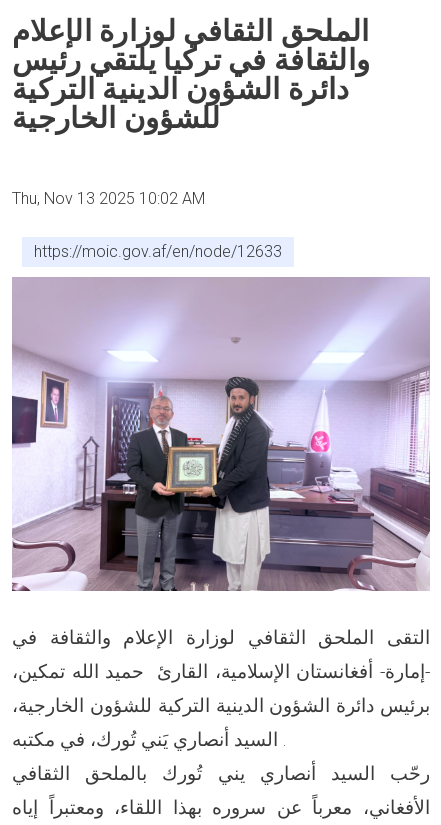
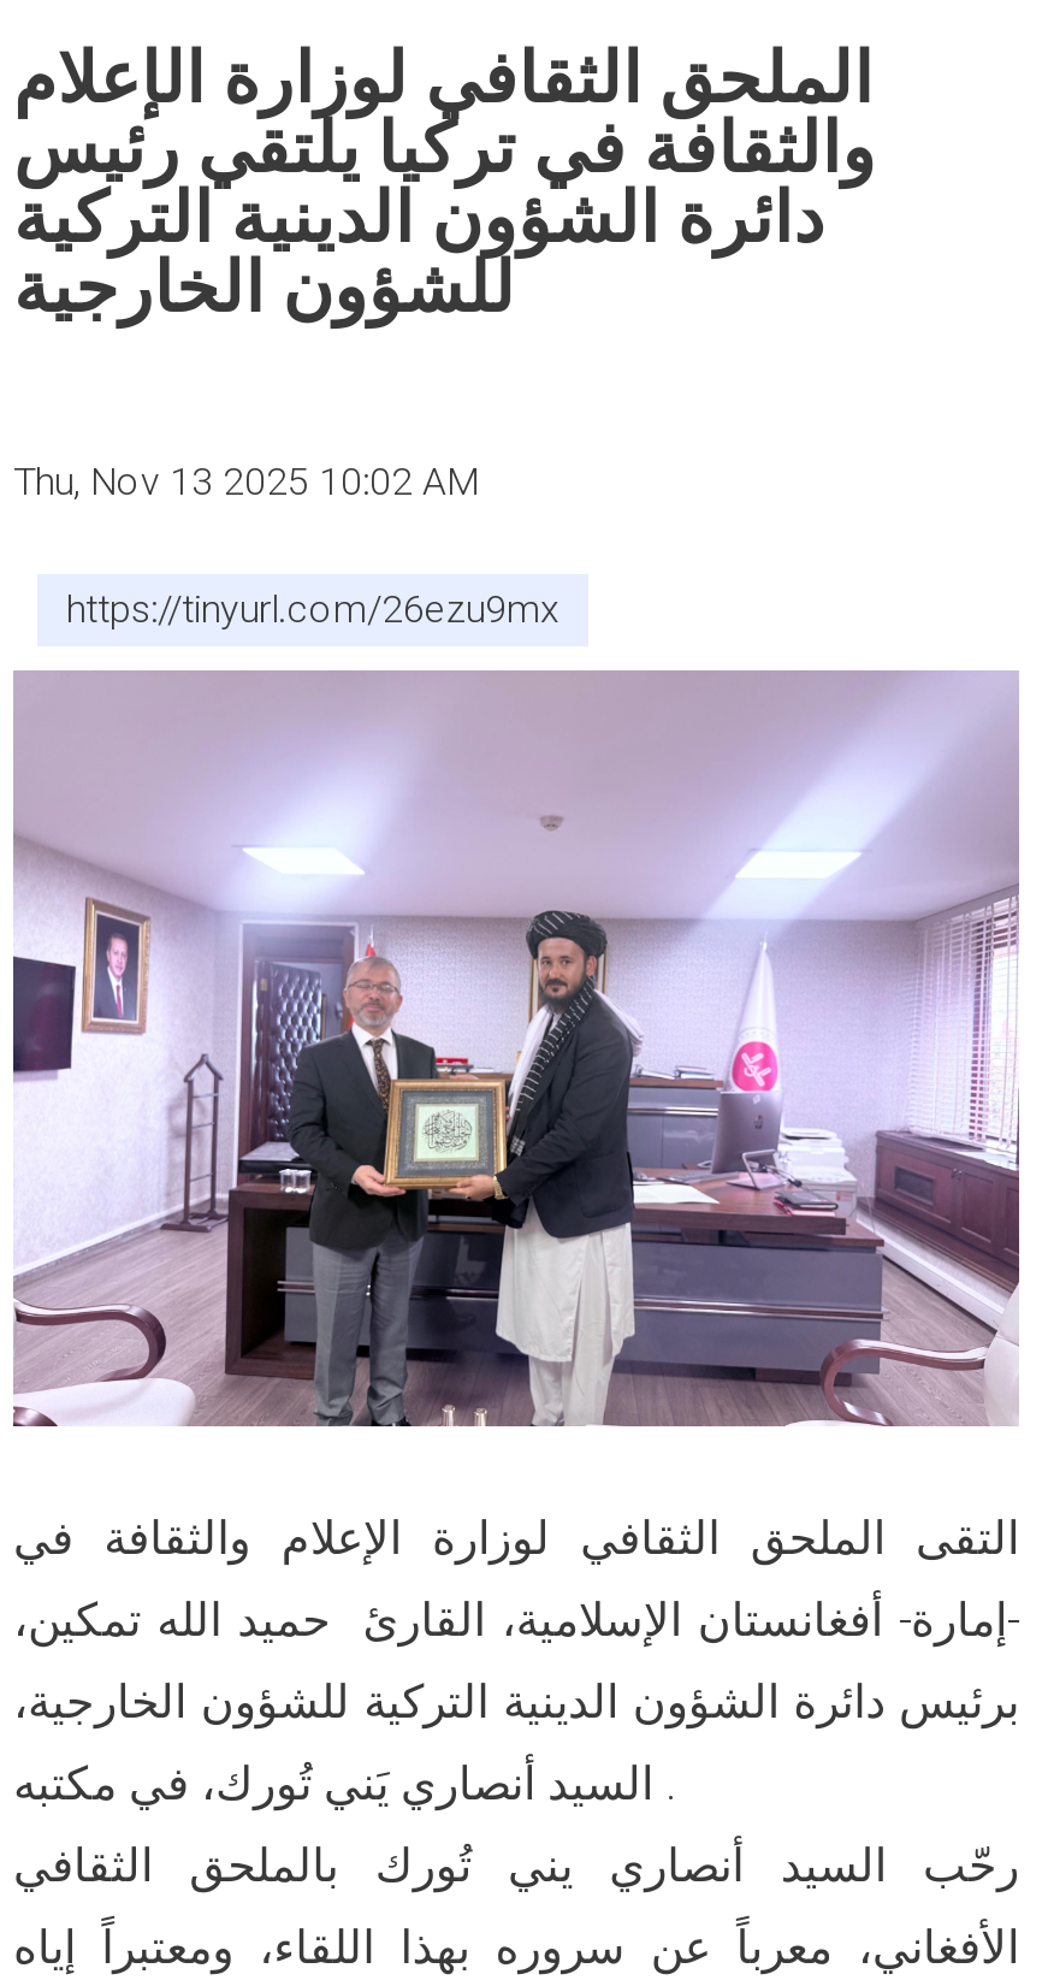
- https://moic.gov.af/en/node/12633
+ https://tinyurl.com/26ezu9mx
